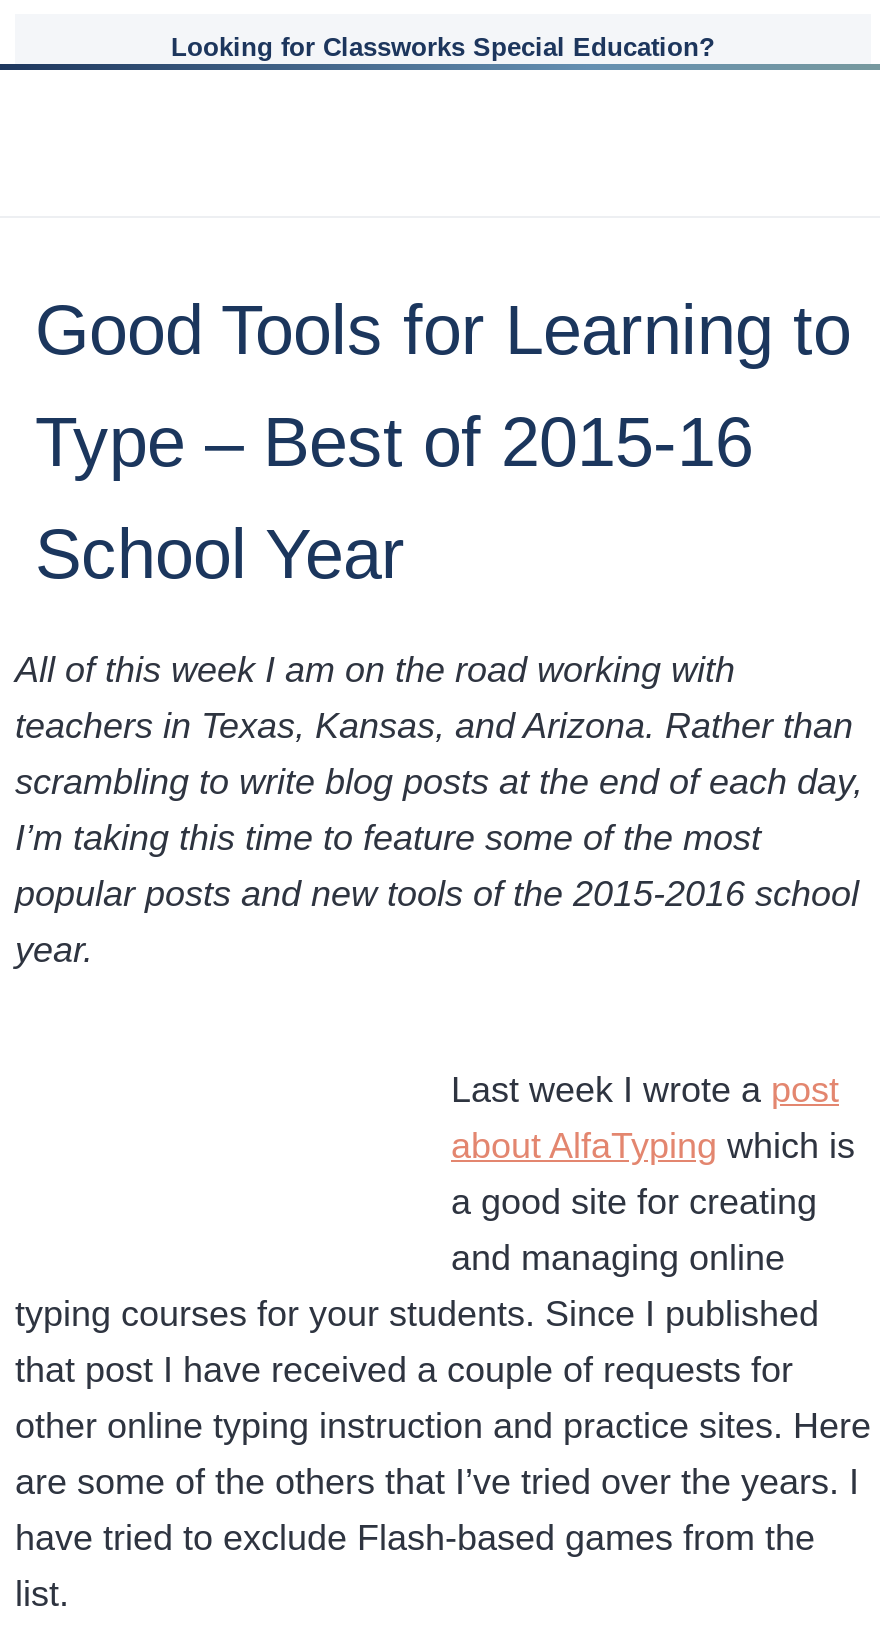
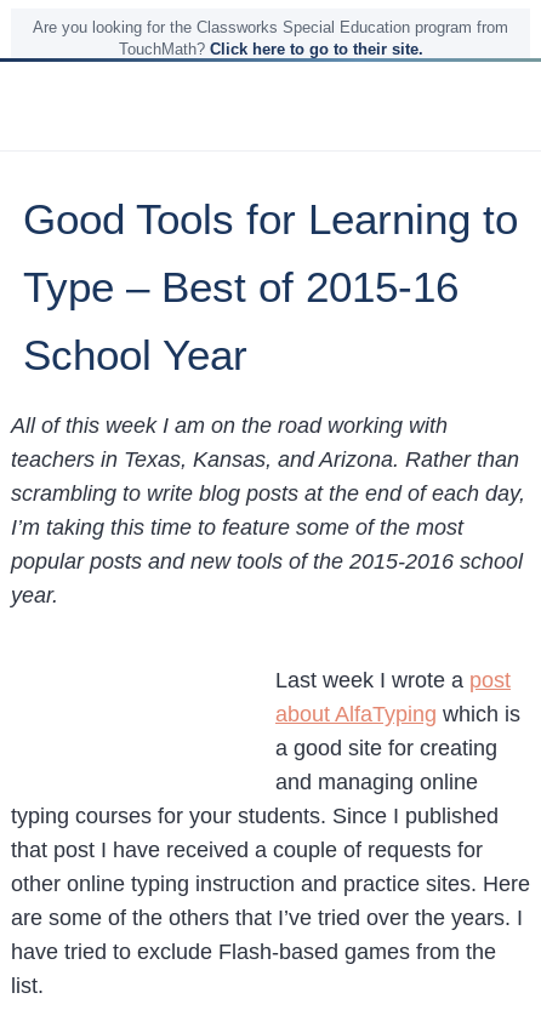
- Looking for Classworks Special Education?
+ Are you looking for the Classworks Special Education program from
+ TouchMath? Click here to go to their site.
